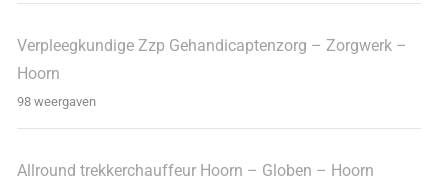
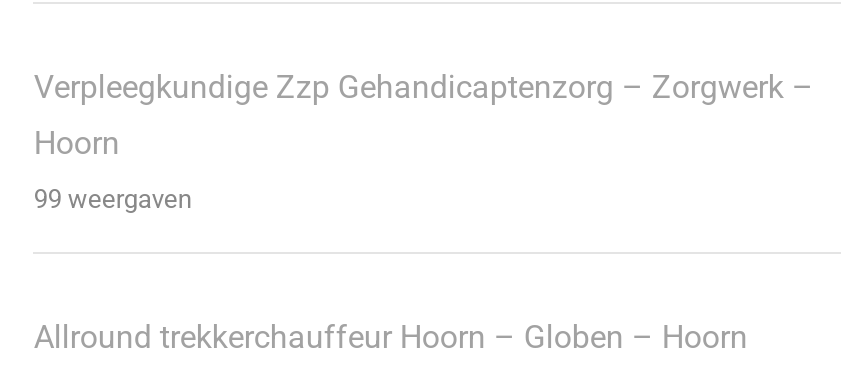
- 98 weergaven
+ 99 weergaven
